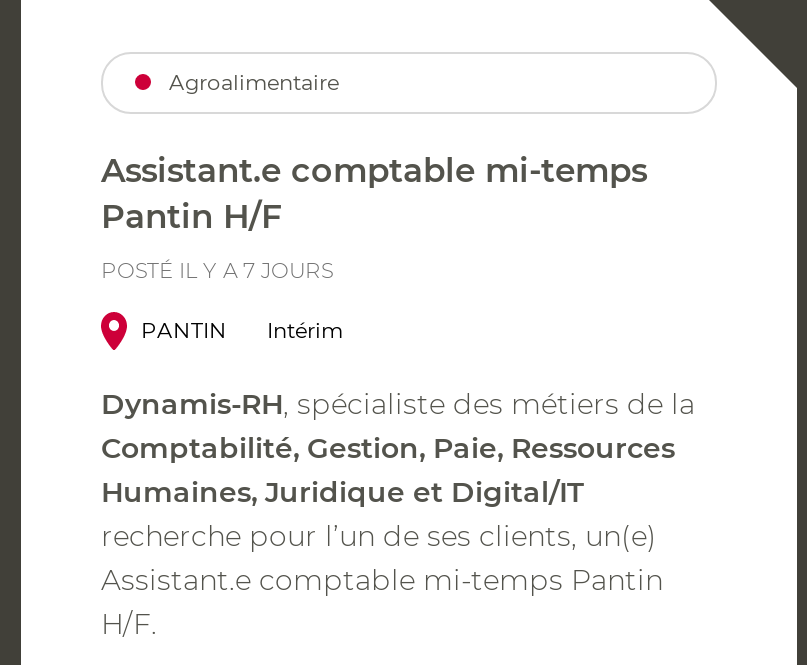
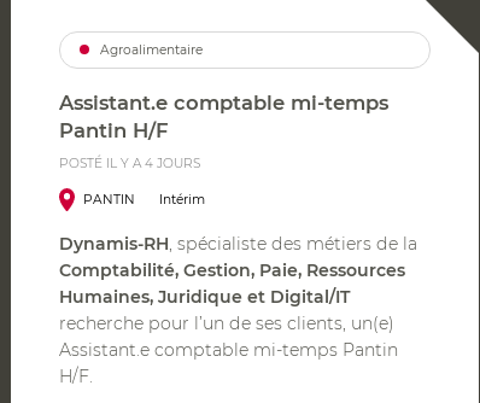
- POSTÉ IL Y A 7 JOURS
+ POSTÉ IL Y A 4 JOURS
